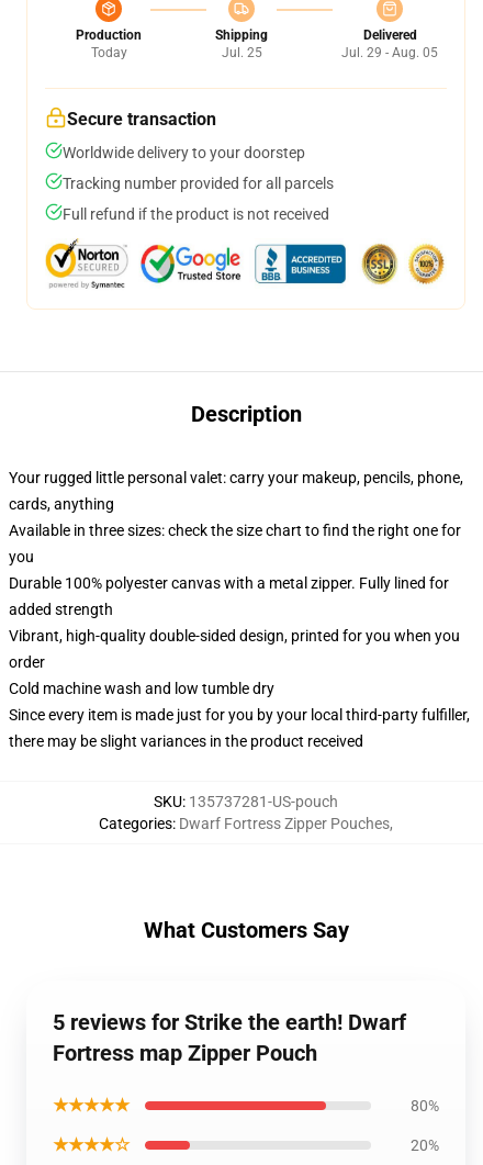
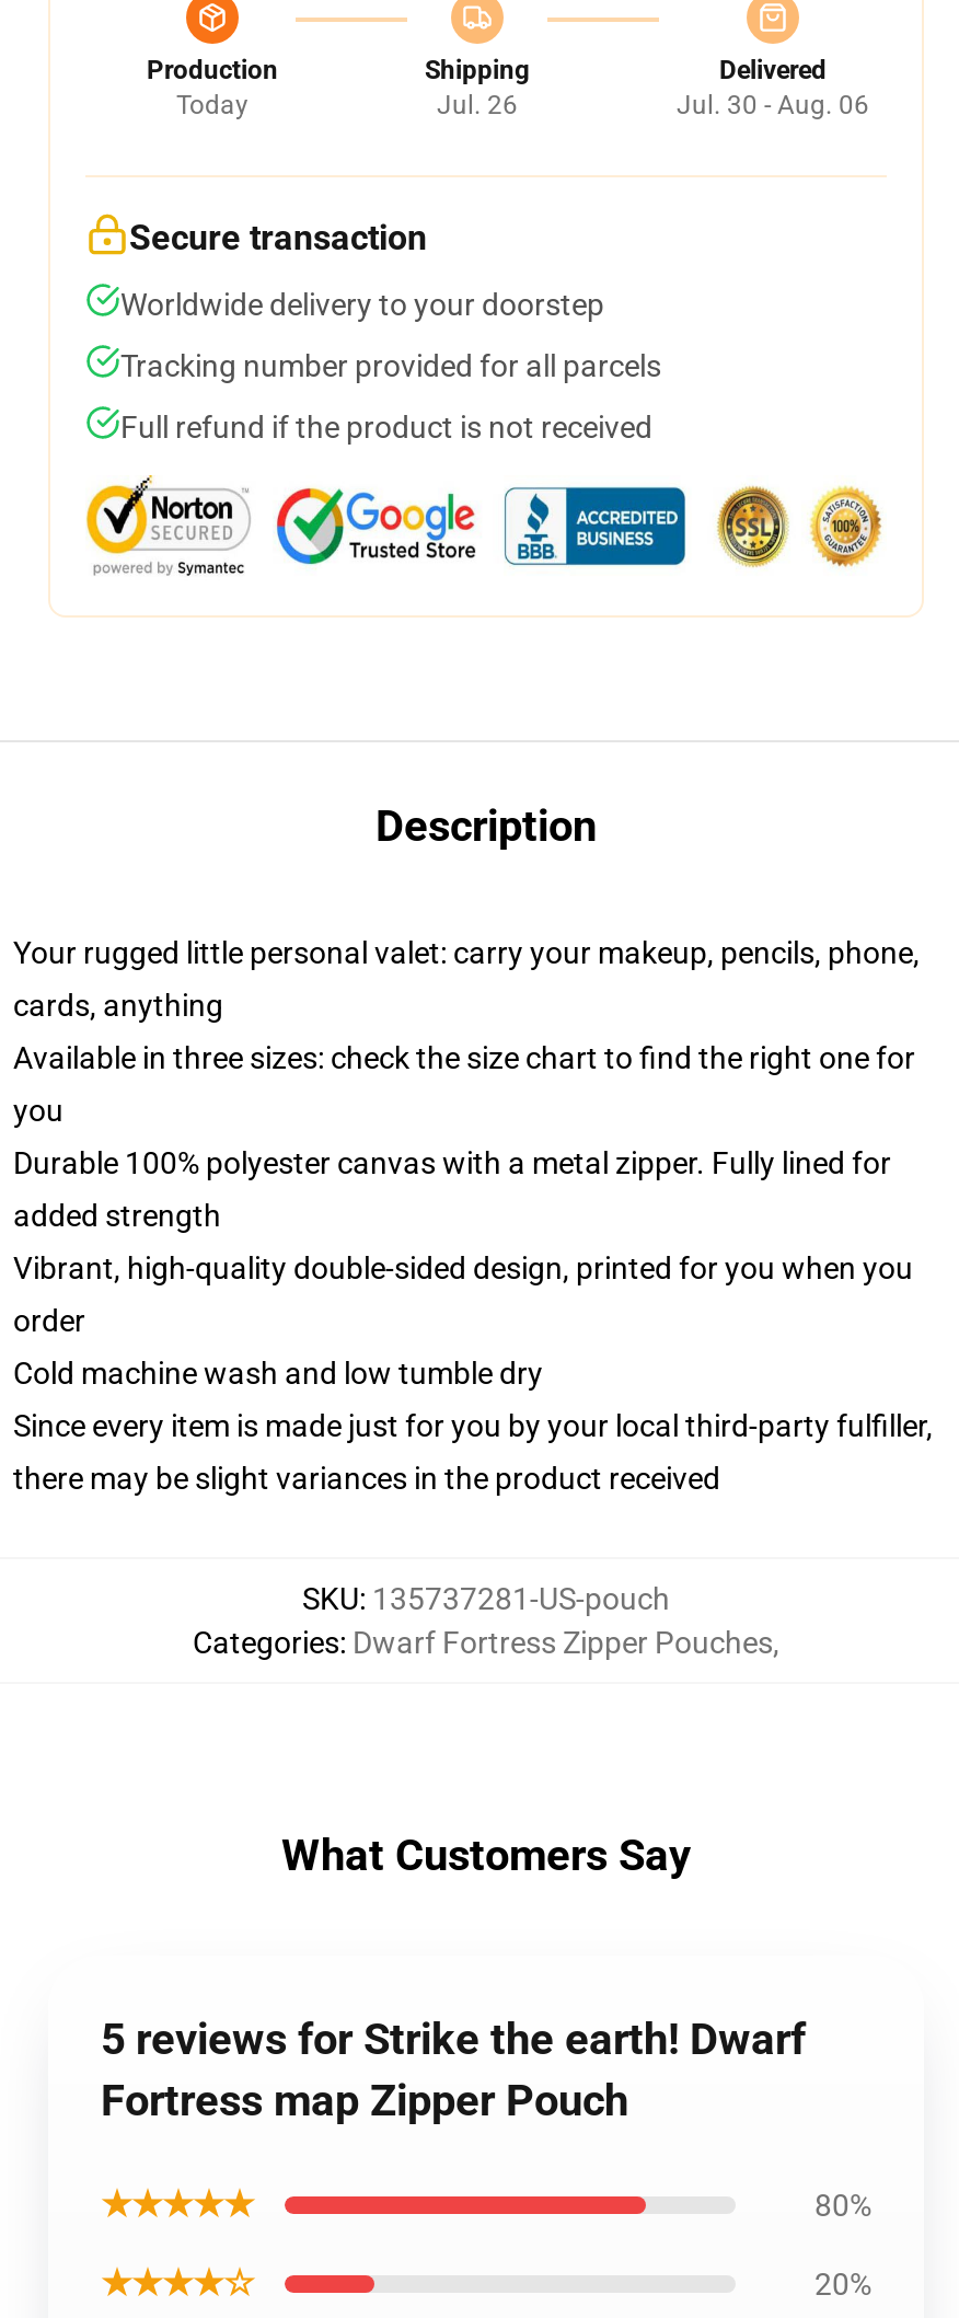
- Jul. 25
+ Jul. 26

- Jul. 29 - Aug. 05
+ Jul. 30 - Aug. 06
